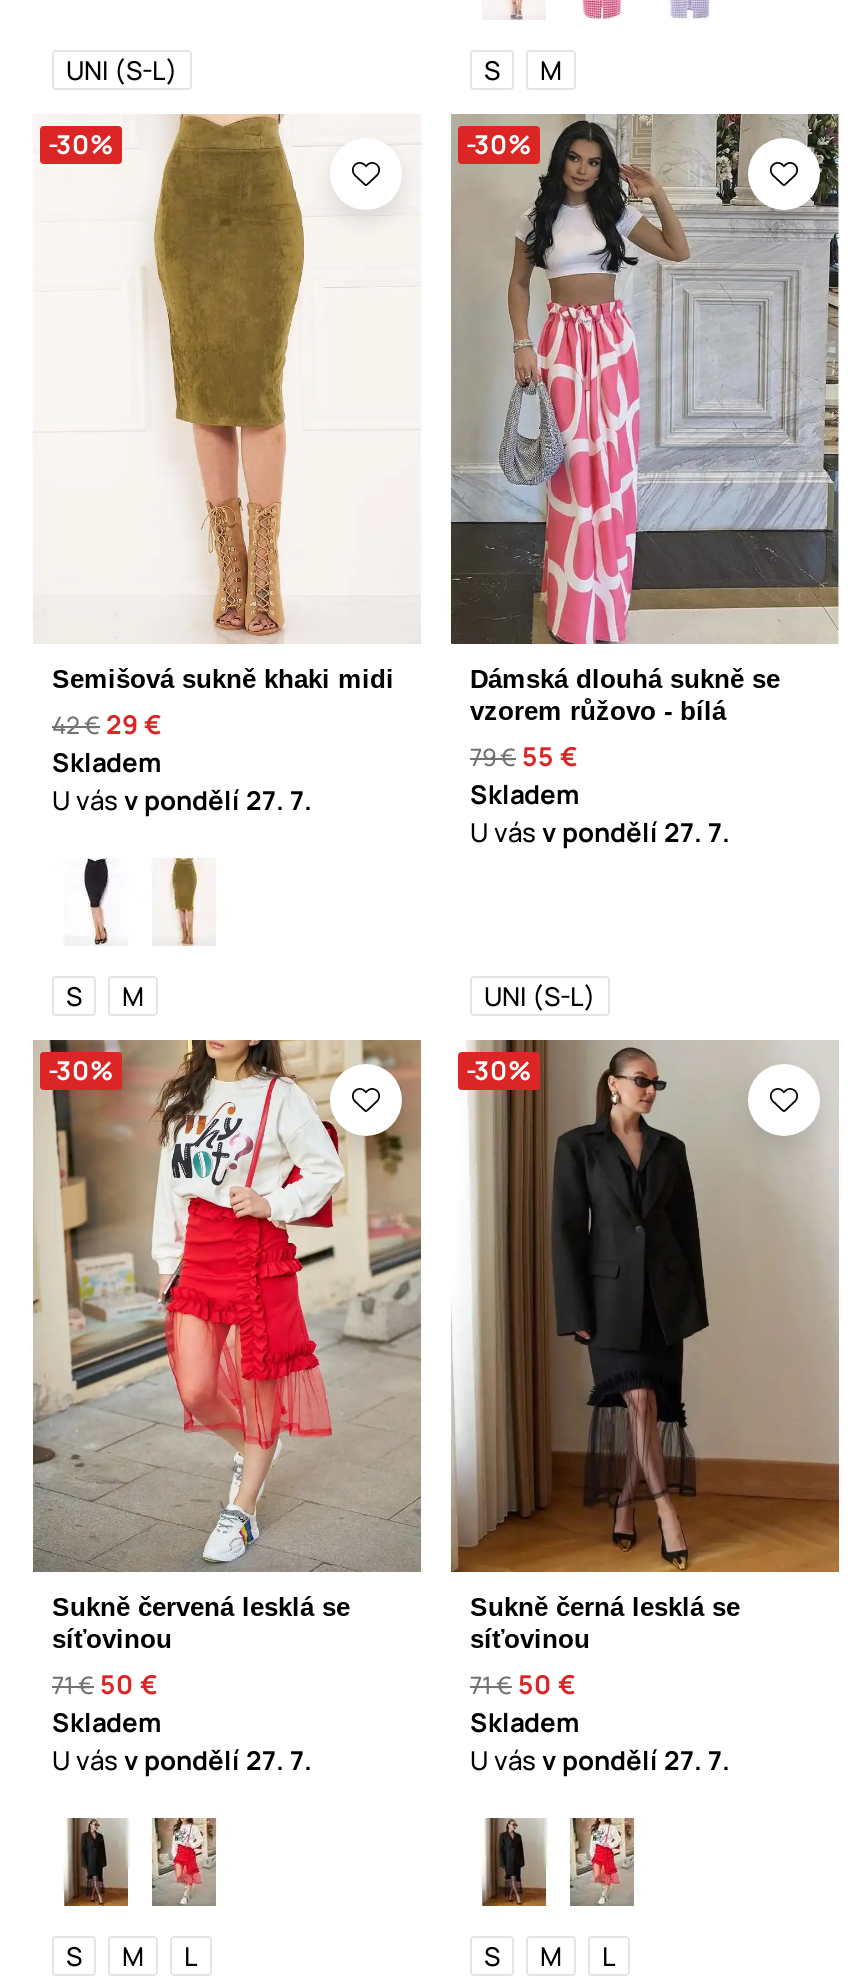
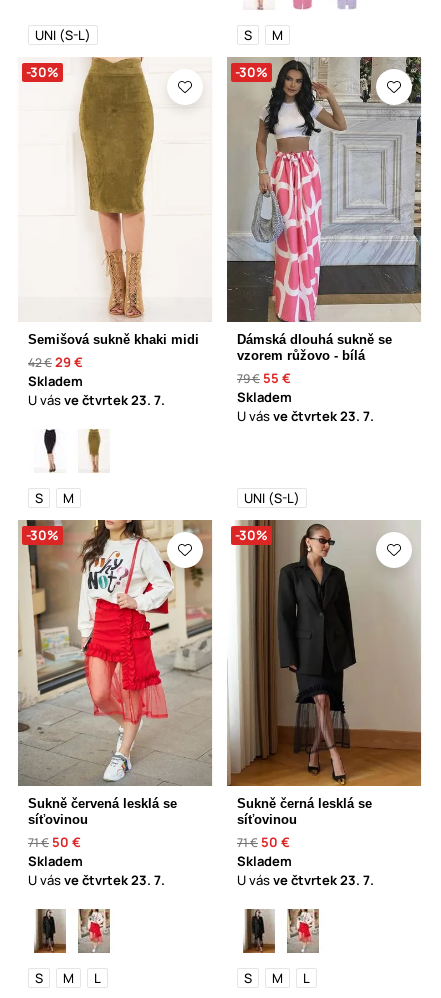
- U vás v pondělí 27. 7.
+ U vás ve čtvrtek 23. 7.

- U vás v pondělí 27. 7.
+ U vás ve čtvrtek 23. 7.

- U vás v pondělí 27. 7.
+ U vás ve čtvrtek 23. 7.

- U vás v pondělí 27. 7.
+ U vás ve čtvrtek 23. 7.
